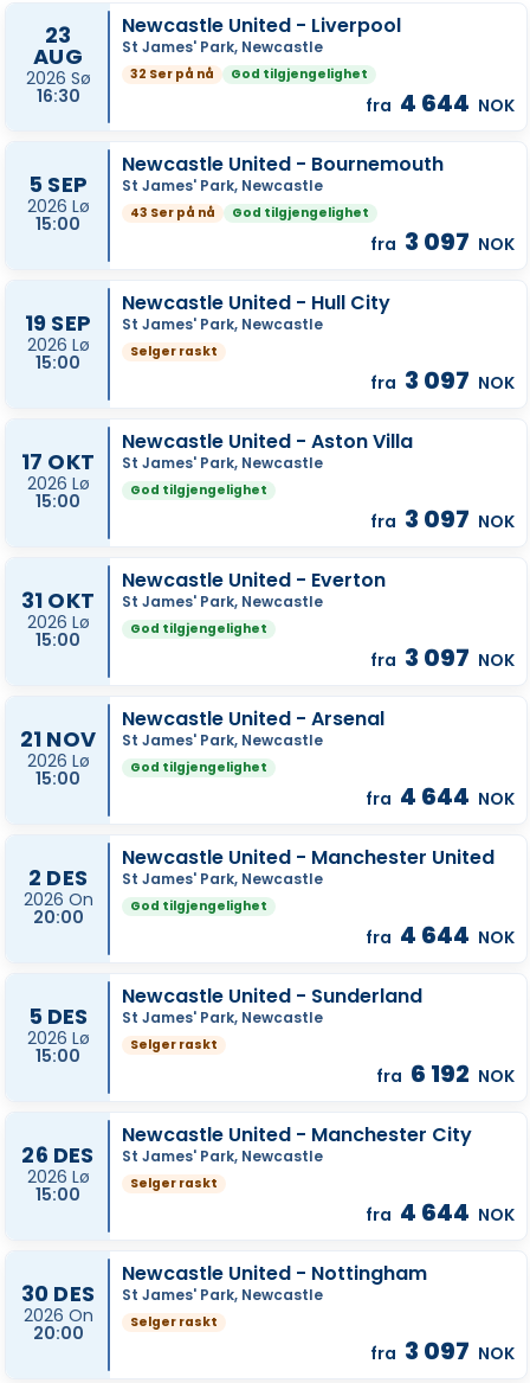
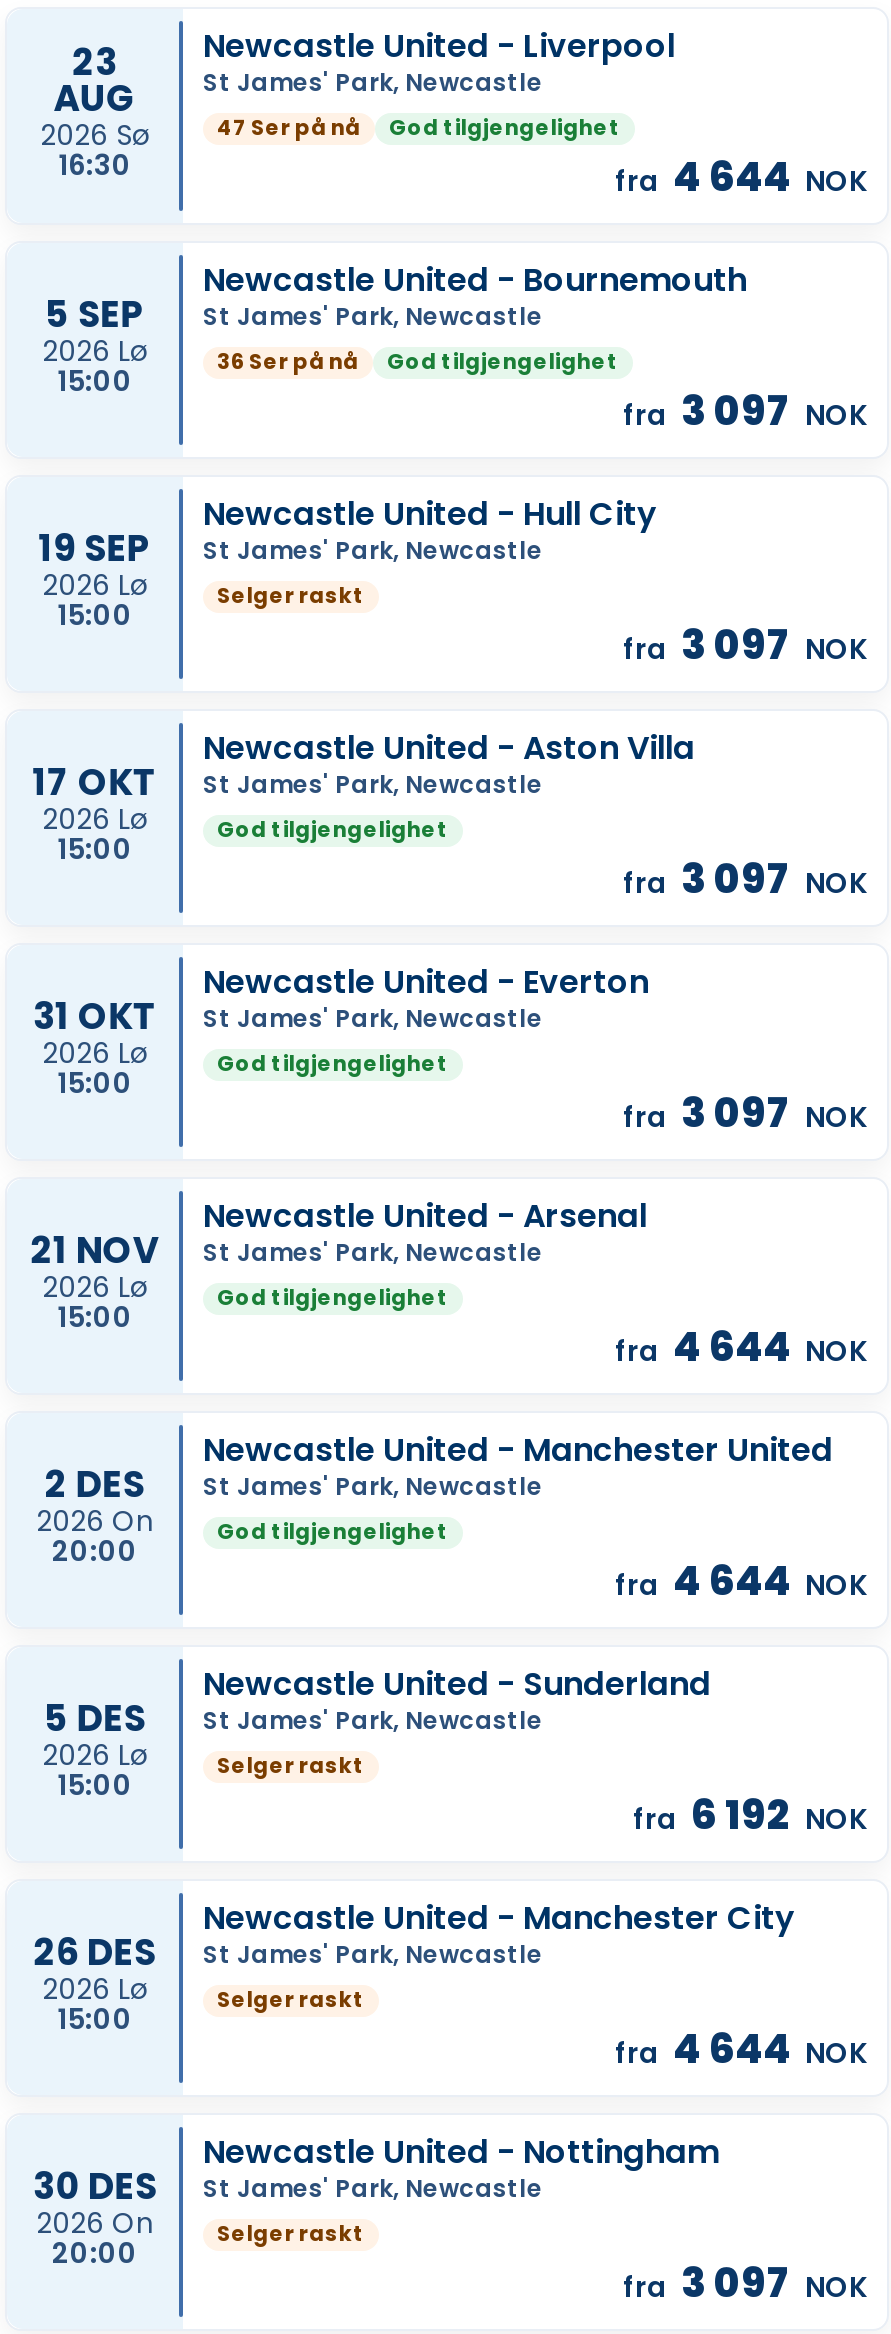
- 32 Ser på nå God tilgjengelighet
+ 47 Ser på nå God tilgjengelighet

- 43 Ser på nå God tilgjengelighet
+ 36 Ser på nå God tilgjengelighet
